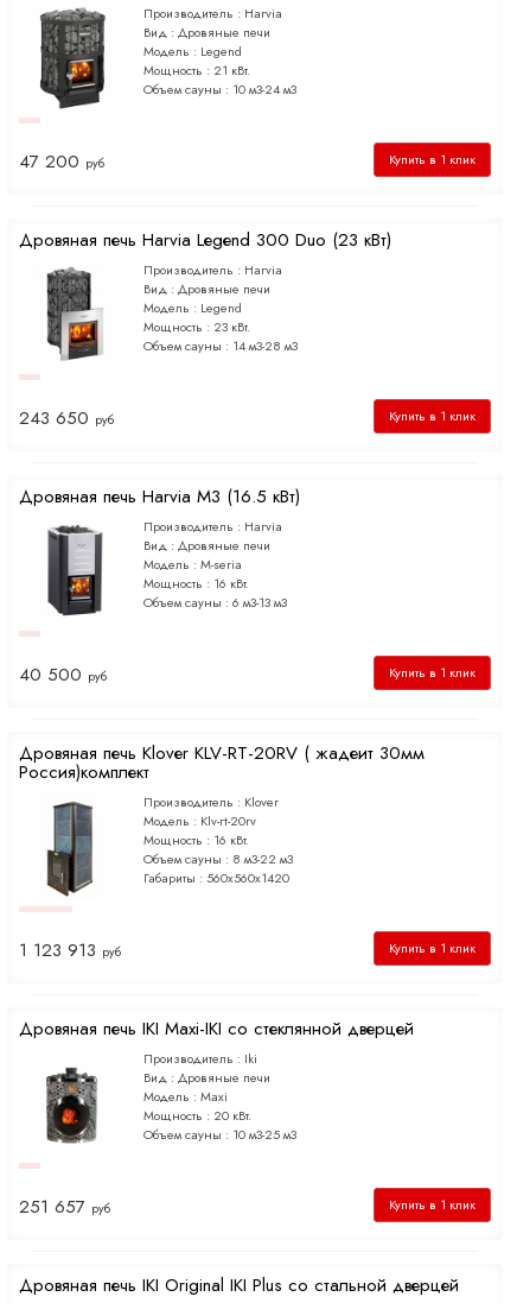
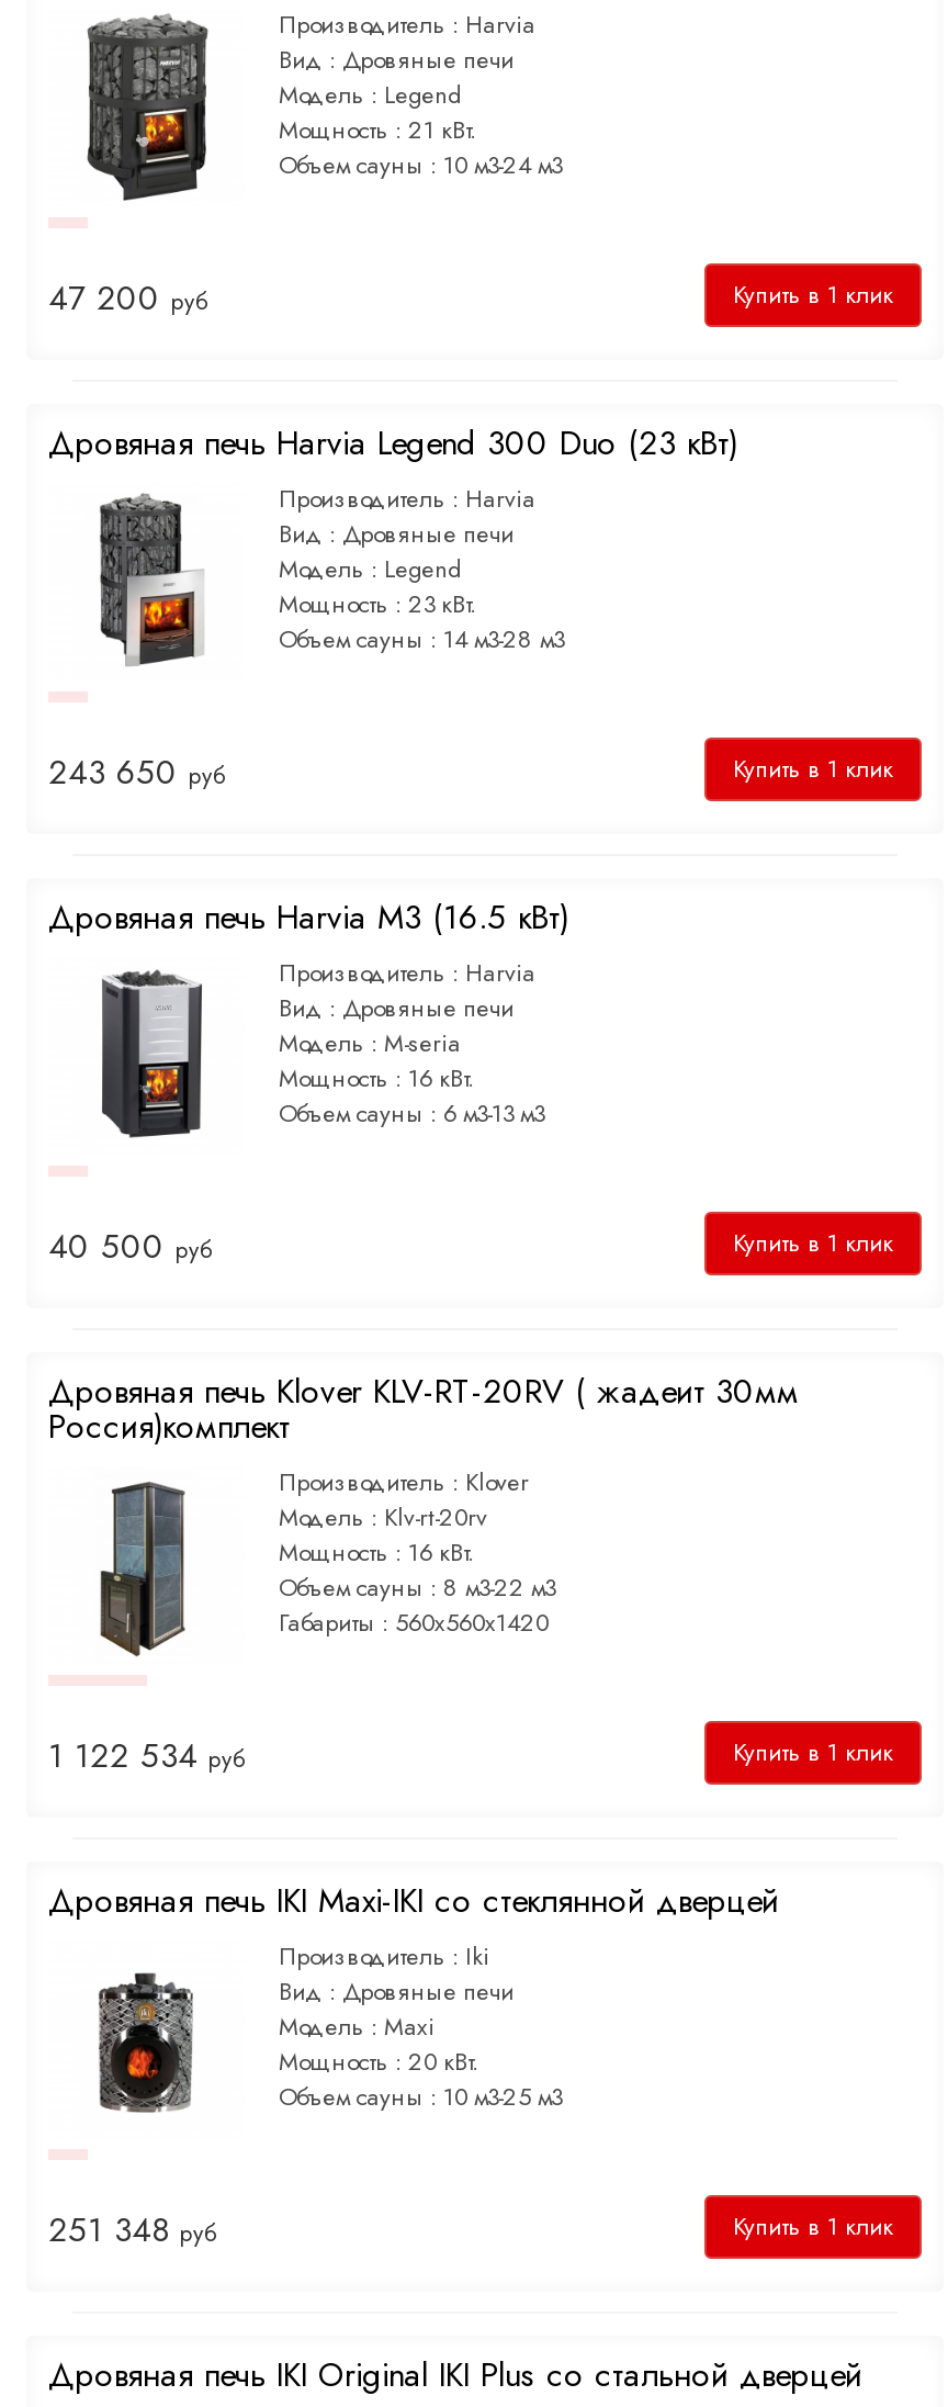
- 1 123 913 руб
+ 1 122 534 руб

- 251 657 руб
+ 251 348 руб
